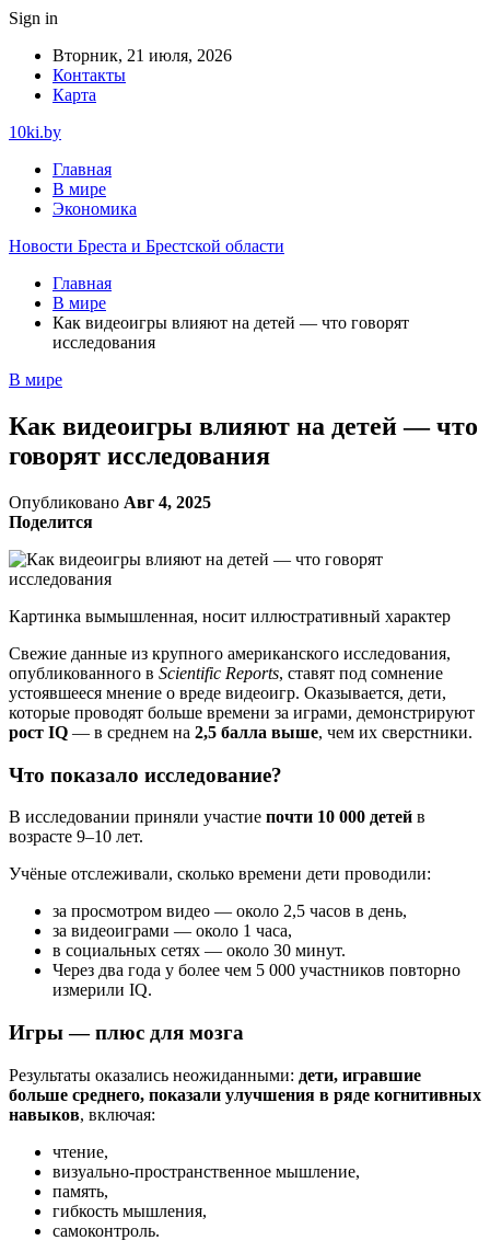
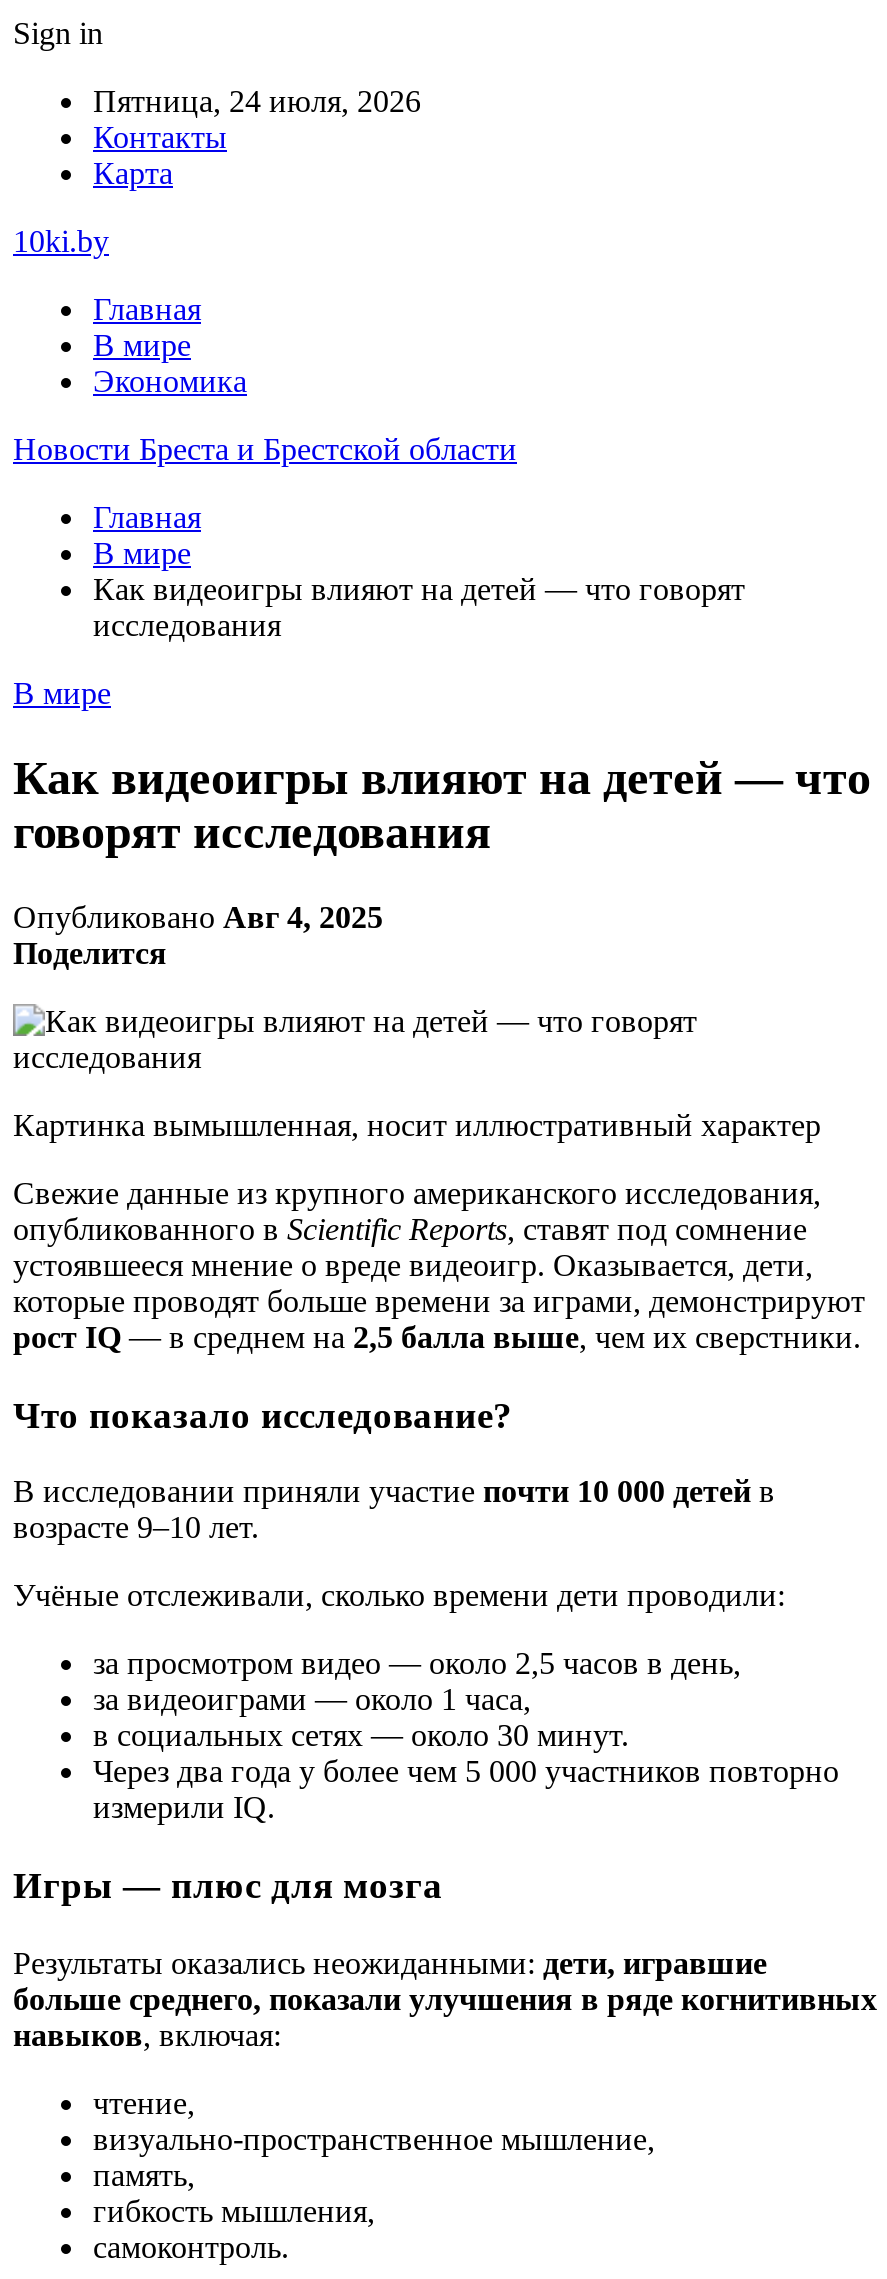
- Вторник, 21 июля, 2026
+ Пятница, 24 июля, 2026
